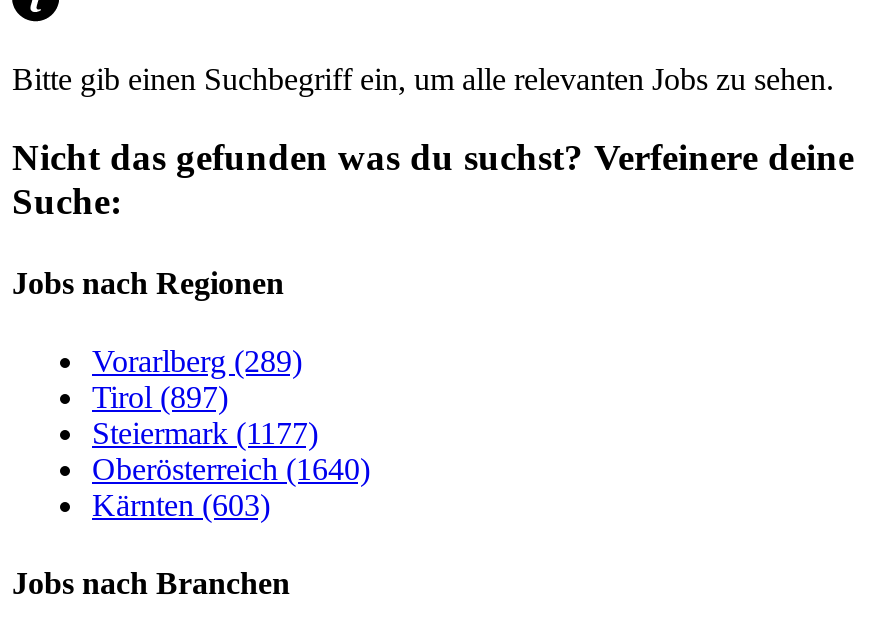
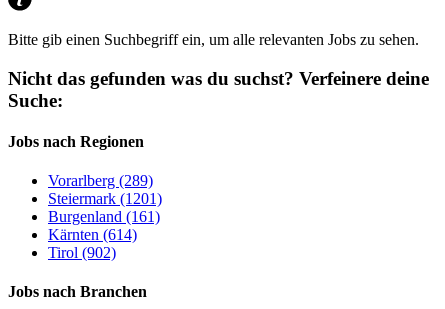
- Tirol (897)
- Steiermark (1177)
- Oberösterreich (1640)
- Kärnten (603)
+ Steiermark (1201)
+ Burgenland (161)
+ Kärnten (614)
+ Tirol (902)
